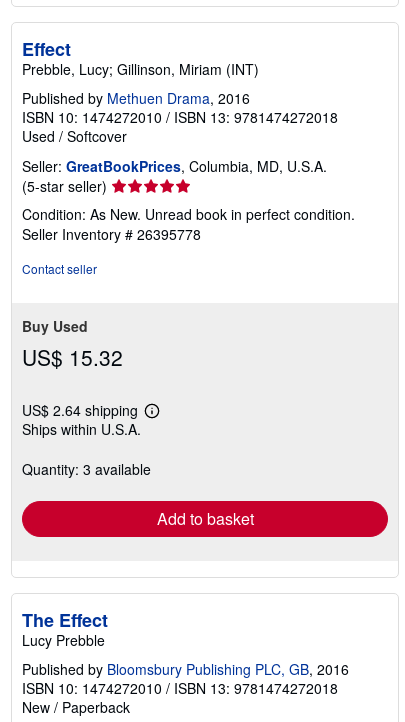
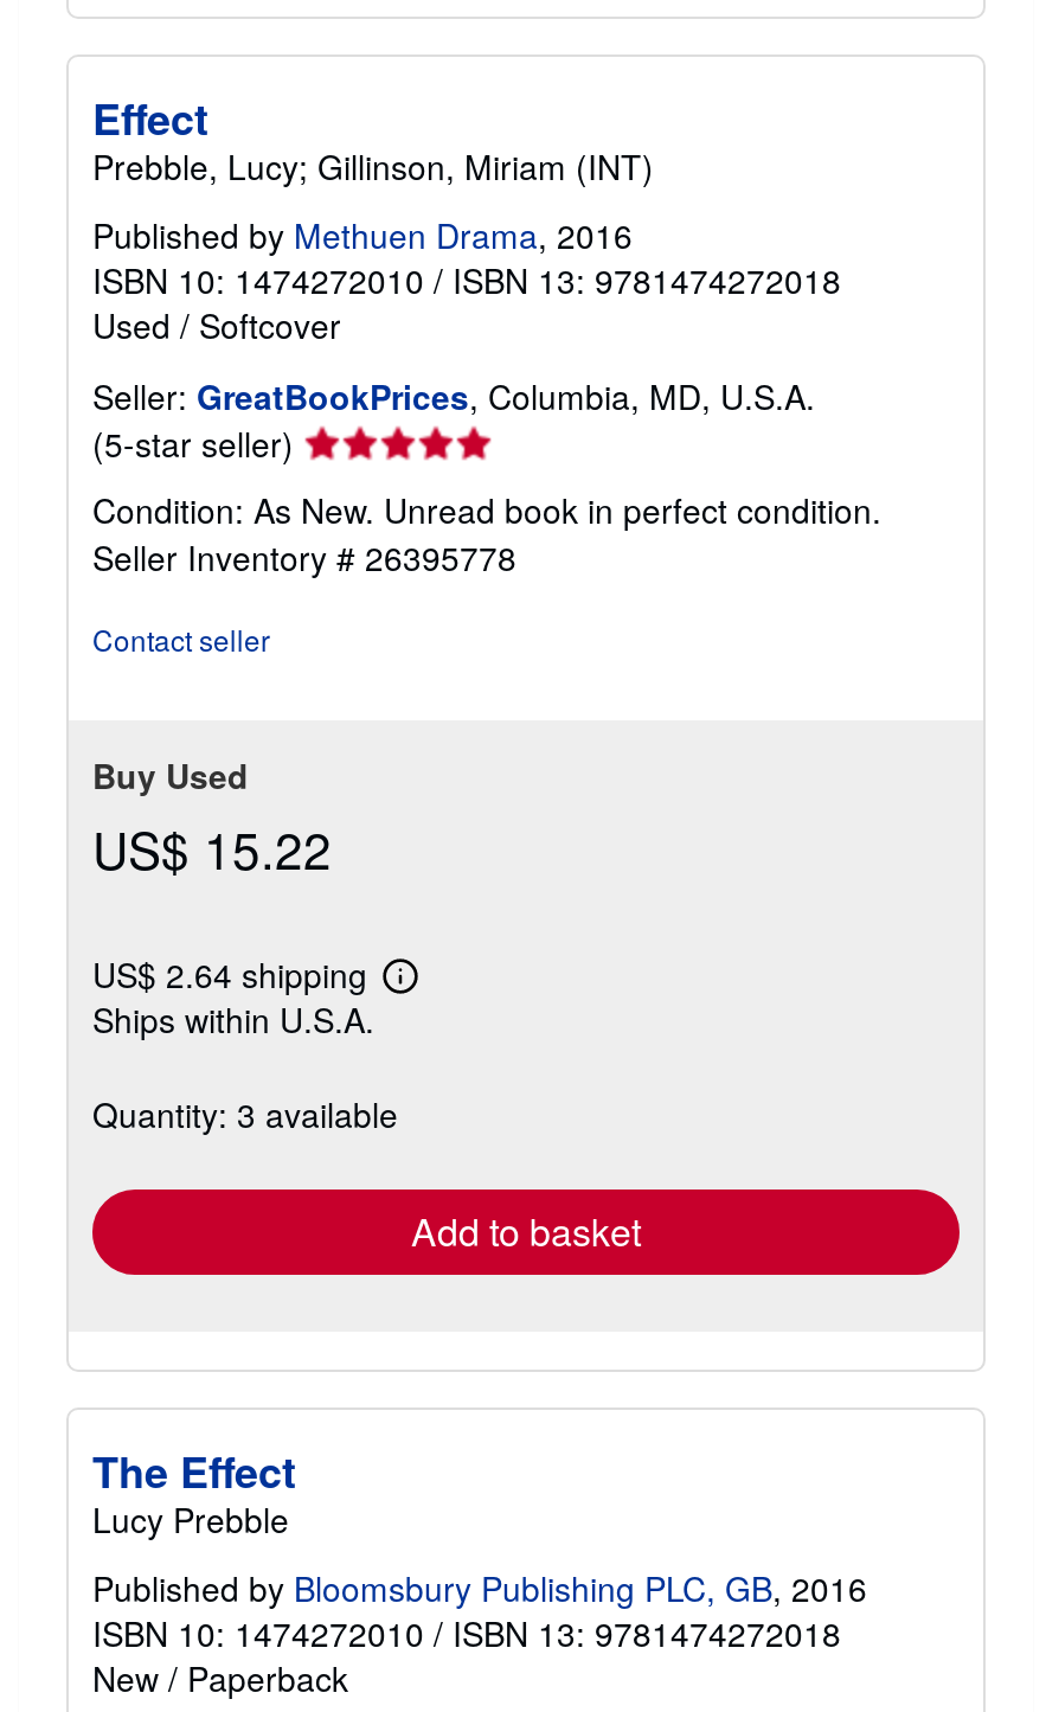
- US$ 15.32
+ US$ 15.22
